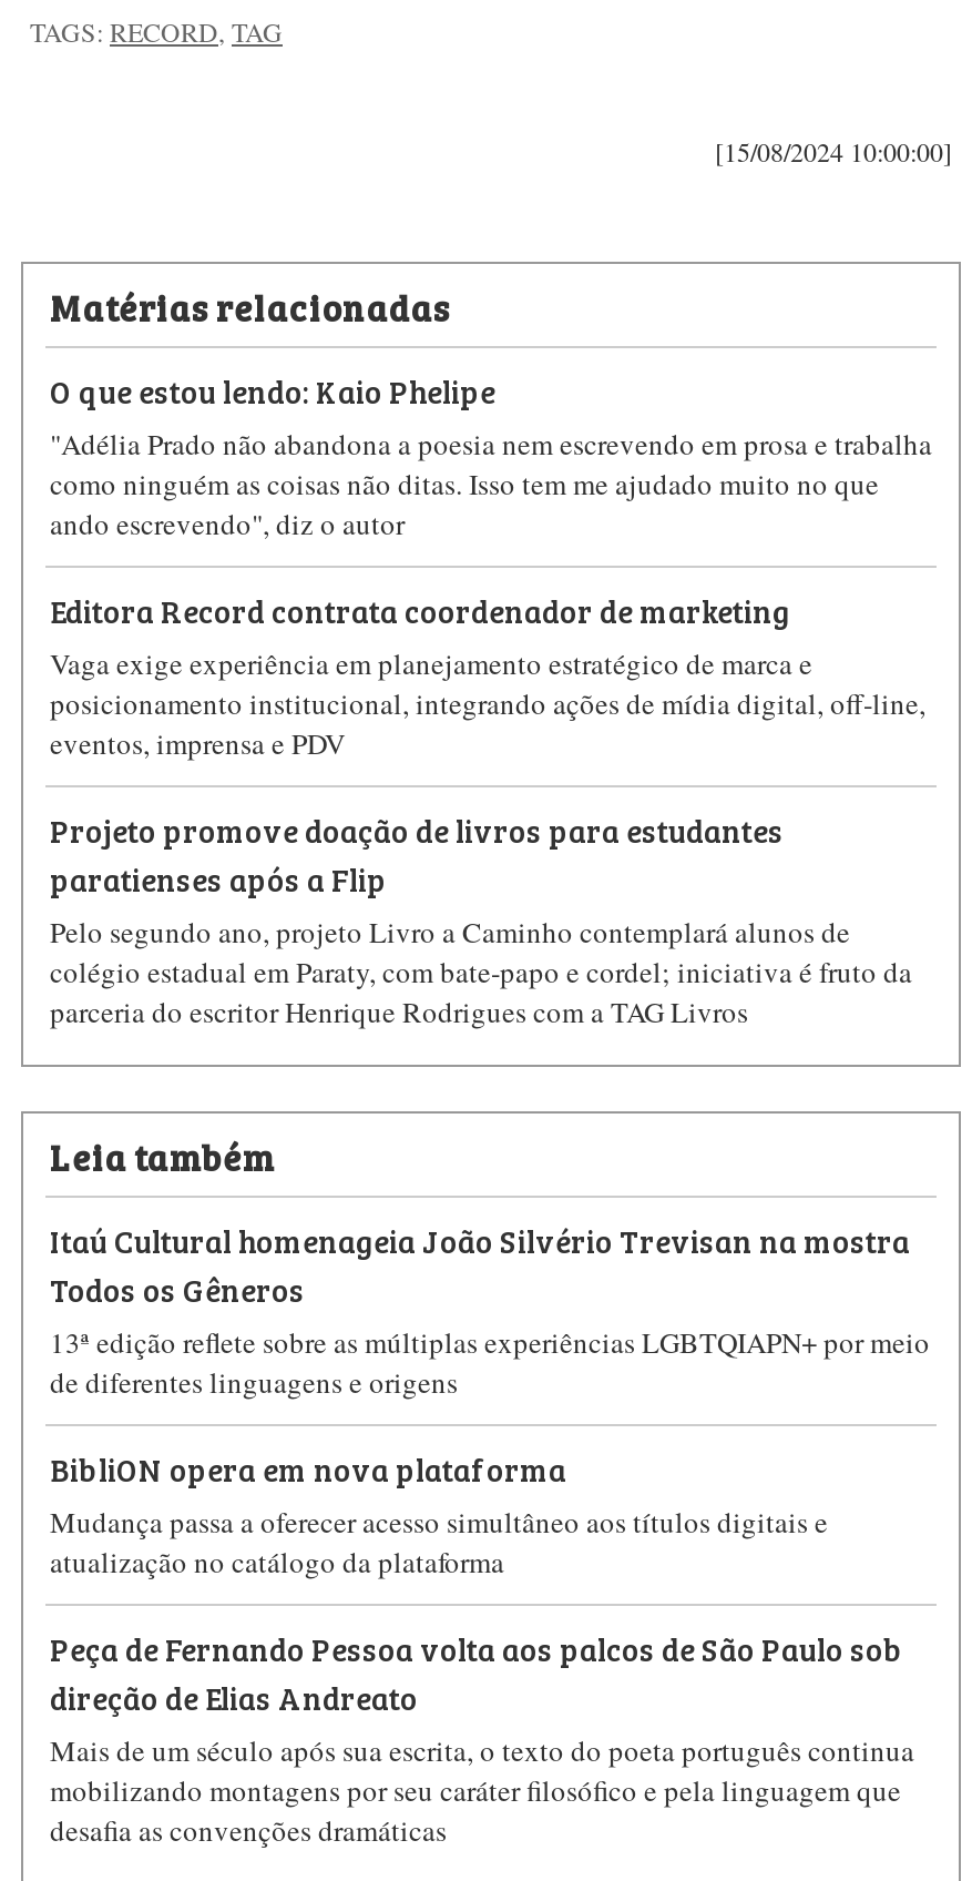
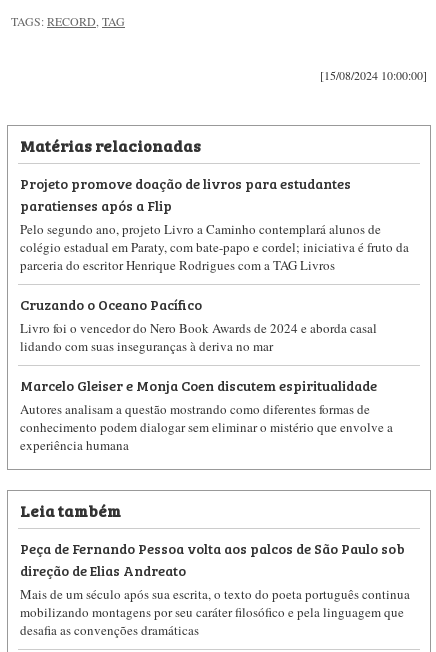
- O que estou lendo: Kaio Phelipe
- "Adélia Prado não abandona a poesia nem escrevendo em prosa e trabalha
- como ninguém as coisas não ditas. Isso tem me ajudado muito no que
- ando escrevendo", diz o autor
- Editora Record contrata coordenador de marketing
- Vaga exige experiência em planejamento estratégico de marca e
- posicionamento institucional, integrando ações de mídia digital, off-line,
- eventos, imprensa e PDV

+ Cruzando o Oceano Pacífico
+ Livro foi o vencedor do Nero Book Awards de 2024 e aborda casal
+ lidando com suas inseguranças à deriva no mar
+ Marcelo Gleiser e Monja Coen discutem espiritualidade
+ Autores analisam a questão mostrando como diferentes formas de
+ conhecimento podem dialogar sem eliminar o mistério que envolve a
+ experiência humana

- Itaú Cultural homenageia João Silvério Trevisan na mostra
- Todos os Gêneros
- 13ª edição reflete sobre as múltiplas experiências LGBTQIAPN+ por meio
- de diferentes linguagens e origens
- BibliON opera em nova plataforma
- Mudança passa a oferecer acesso simultâneo aos títulos digitais e
- atualização no catálogo da plataforma
